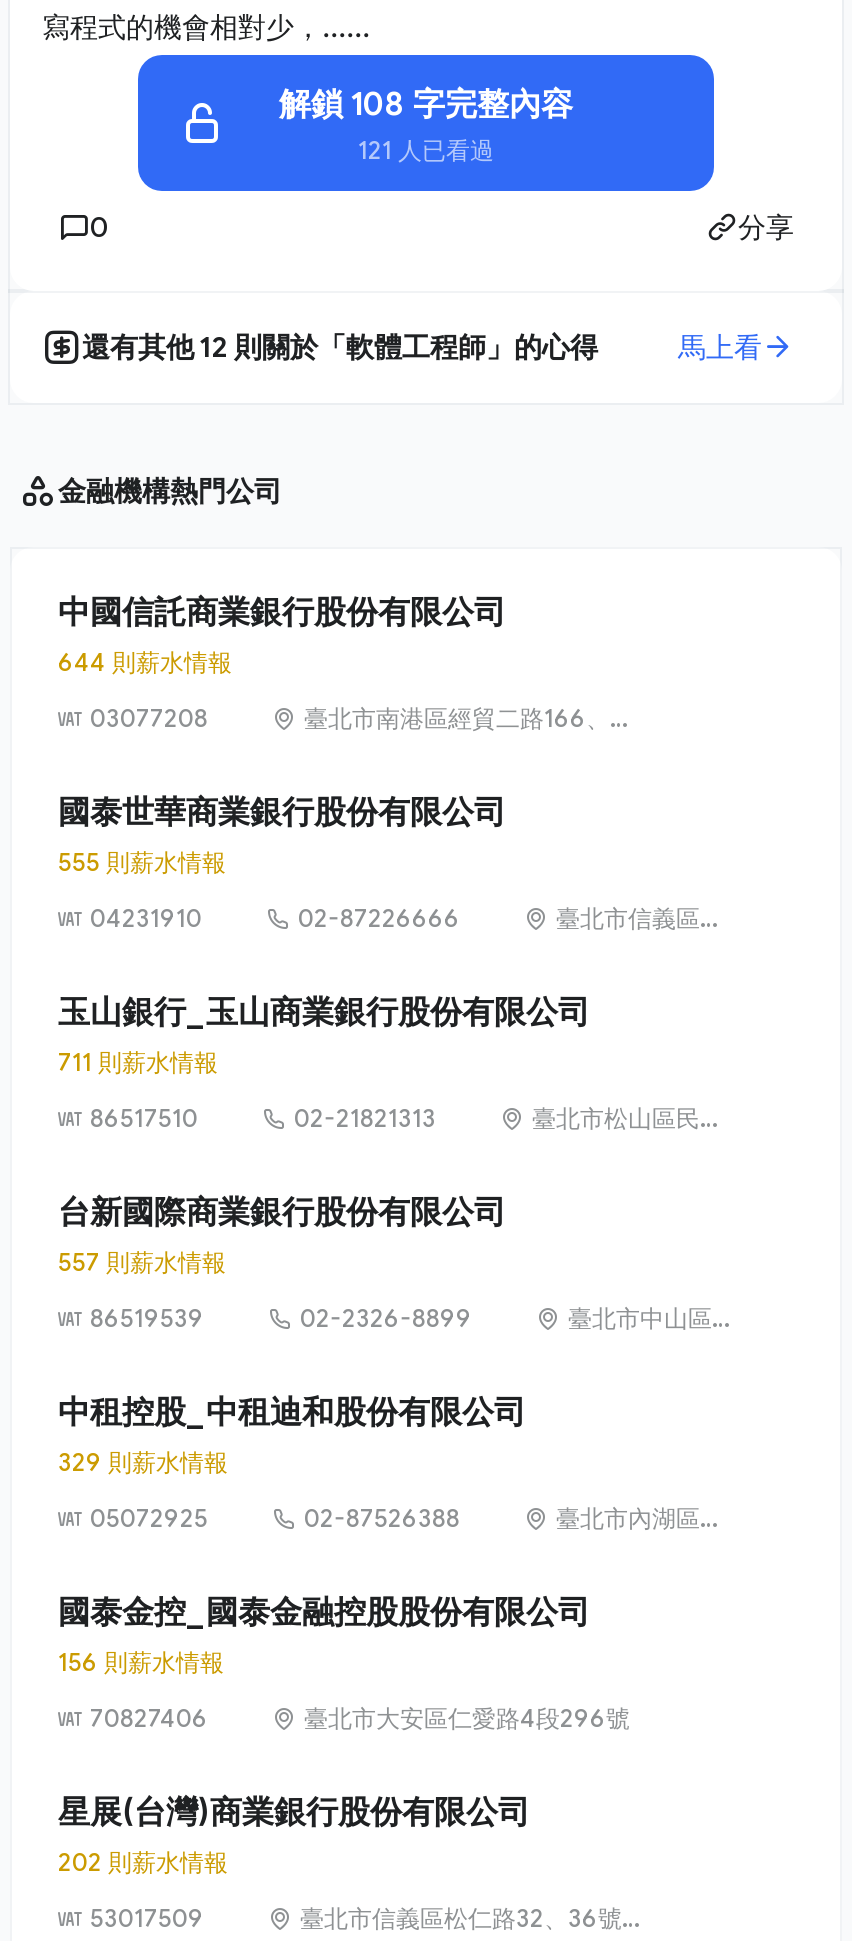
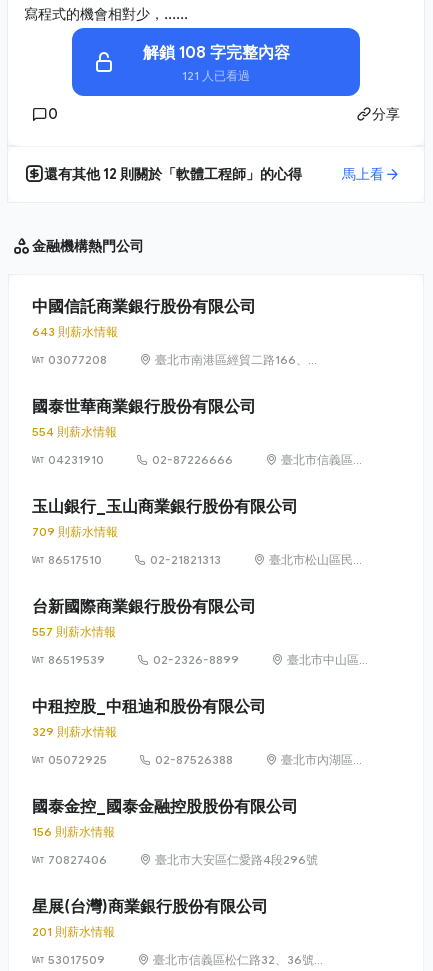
- 644 則薪水情報
+ 643 則薪水情報

- 555 則薪水情報
+ 554 則薪水情報

- 711 則薪水情報
+ 709 則薪水情報

- 202 則薪水情報
+ 201 則薪水情報
